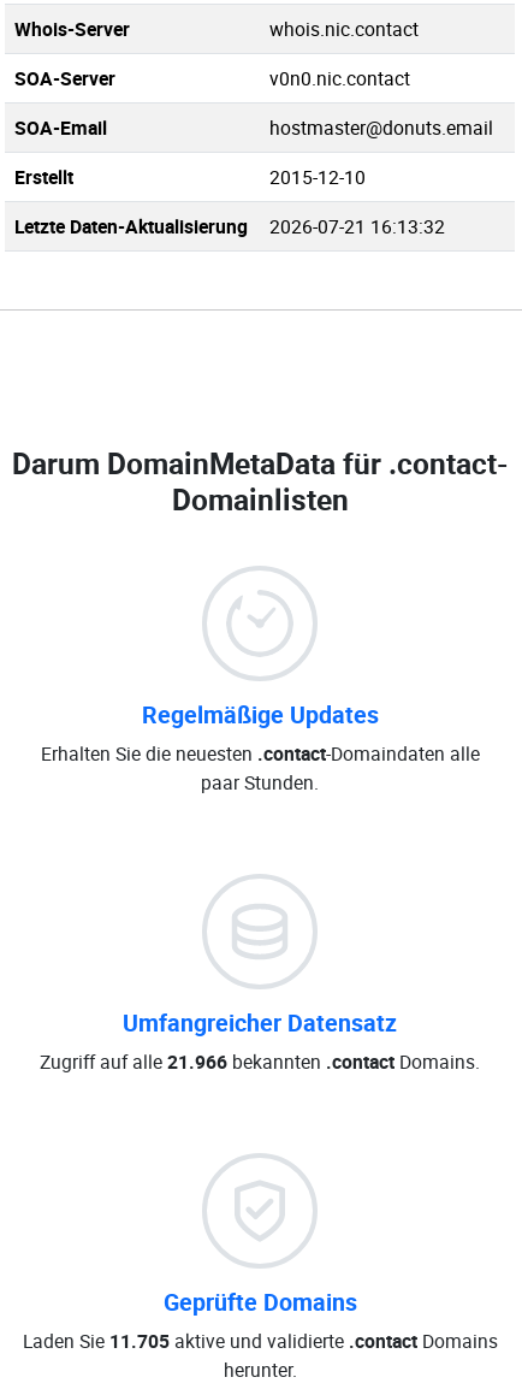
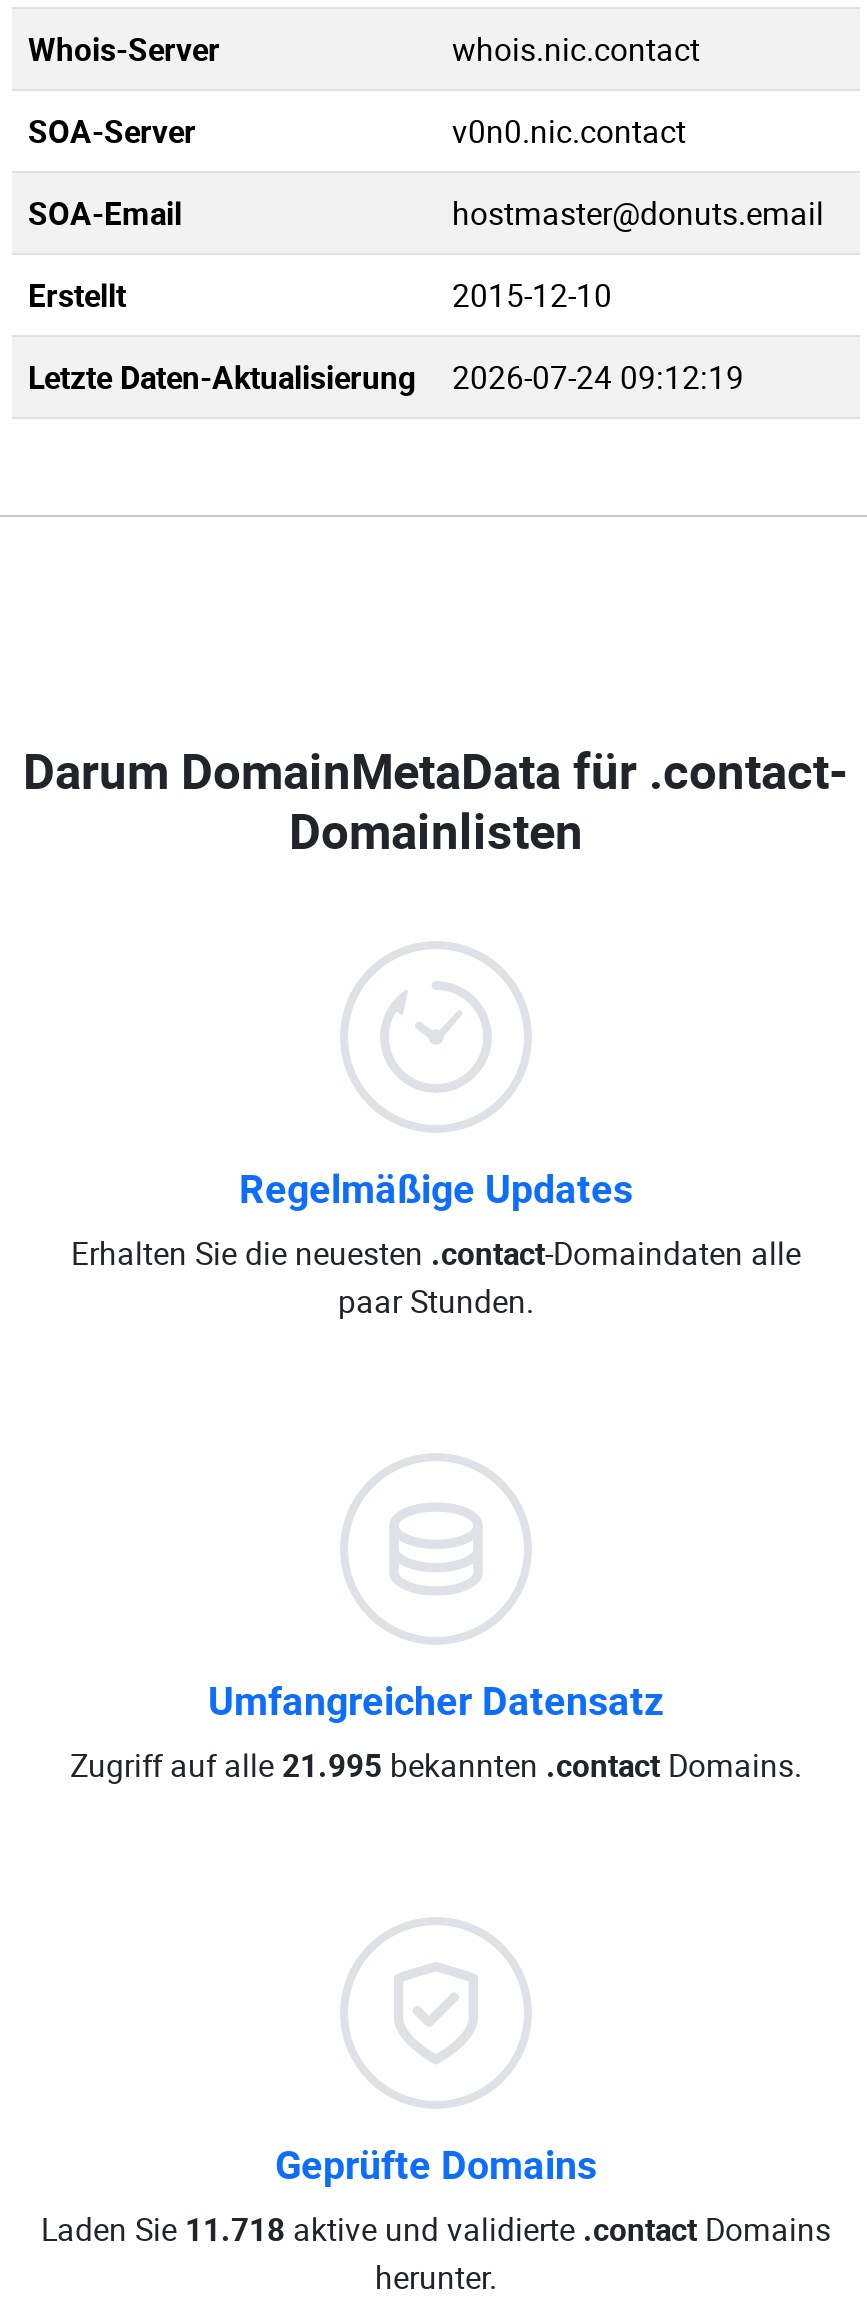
- Letzte Daten-Aktualisierung 2026-07-21 16:13:32
+ Letzte Daten-Aktualisierung 2026-07-24 09:12:19

- Zugriff auf alle 21.966 bekannten.contact Domains.
+ Zugriff auf alle 21.995 bekannten.contact Domains.

- Laden Sie 11.705 aktive und validierte.contact Domains
+ Laden Sie 11.718 aktive und validierte.contact Domains
